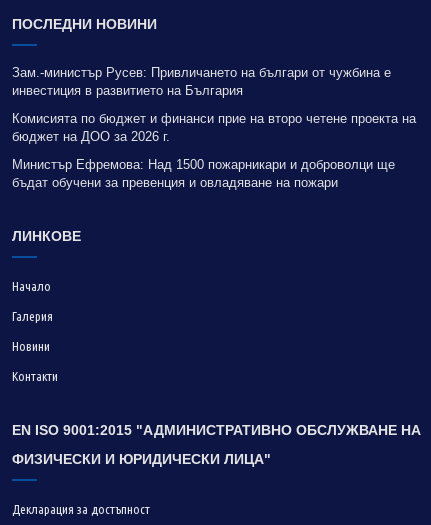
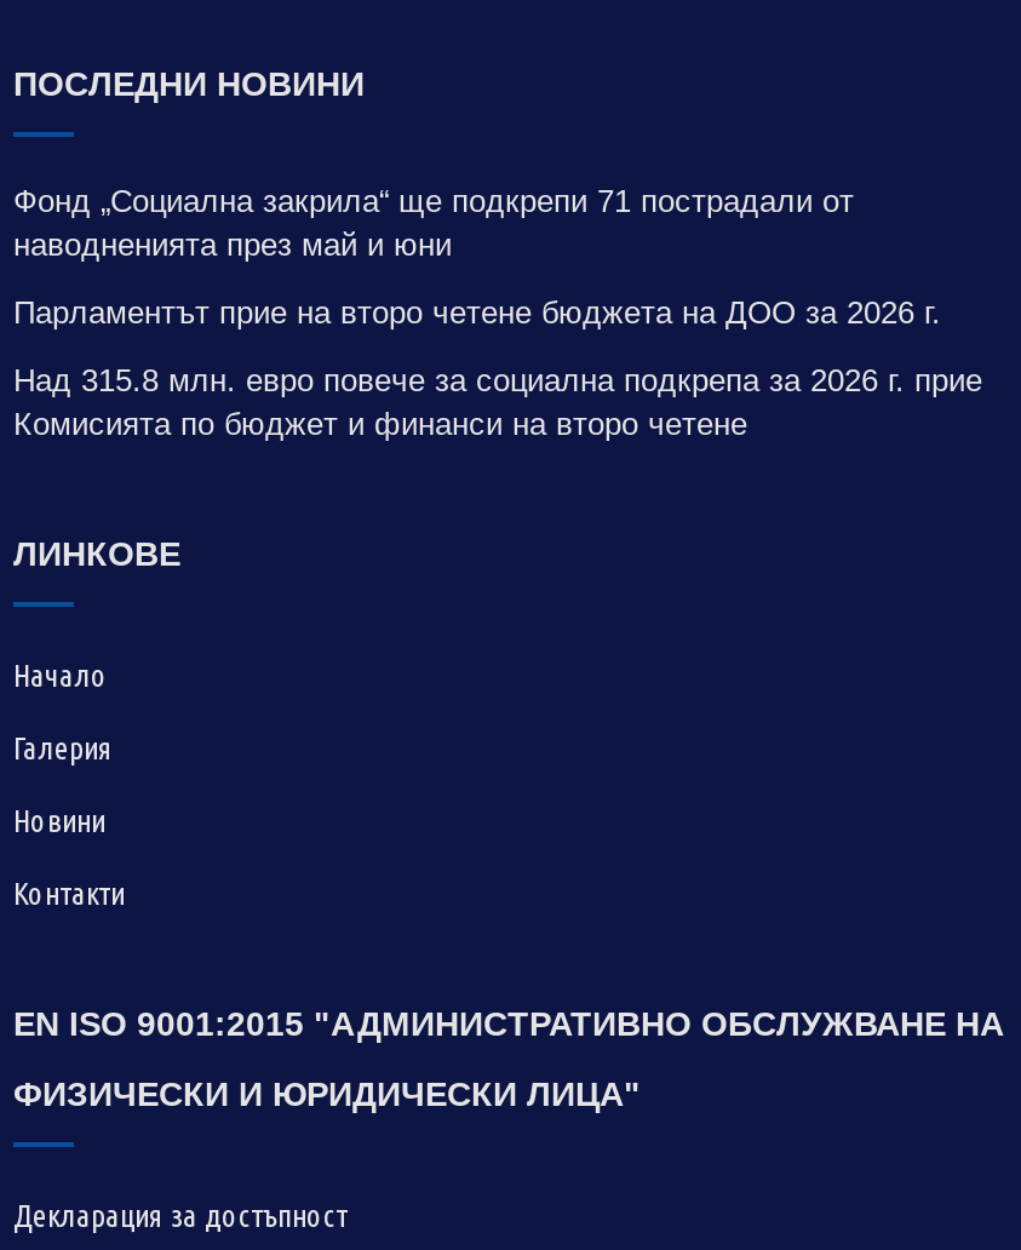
- Зам.-министър Русев: Привличането на българи от чужбина е
- инвестиция в развитието на България
+ Фонд „Социална закрила“ ще подкрепи 71 пострадали от
+ наводненията през май и юни

- Комисията по бюджет и финанси прие на второ четене проекта на
- бюджет на ДОО за 2026 г.
+ Парламентът прие на второ четене бюджета на ДОО за 2026 г.

- Министър Ефремова: Над 1500 пожарникари и доброволци ще
- бъдат обучени за превенция и овладяване на пожари
+ Над 315.8 млн. евро повече за социална подкрепа за 2026 г. прие
+ Комисията по бюджет и финанси на второ четене
